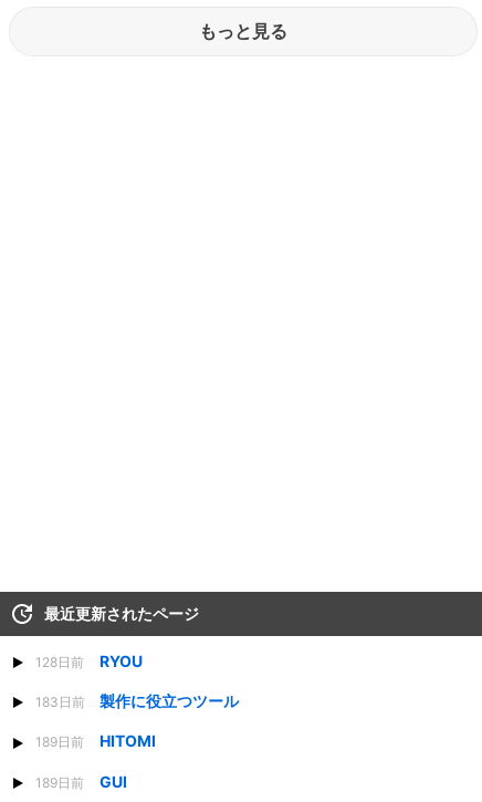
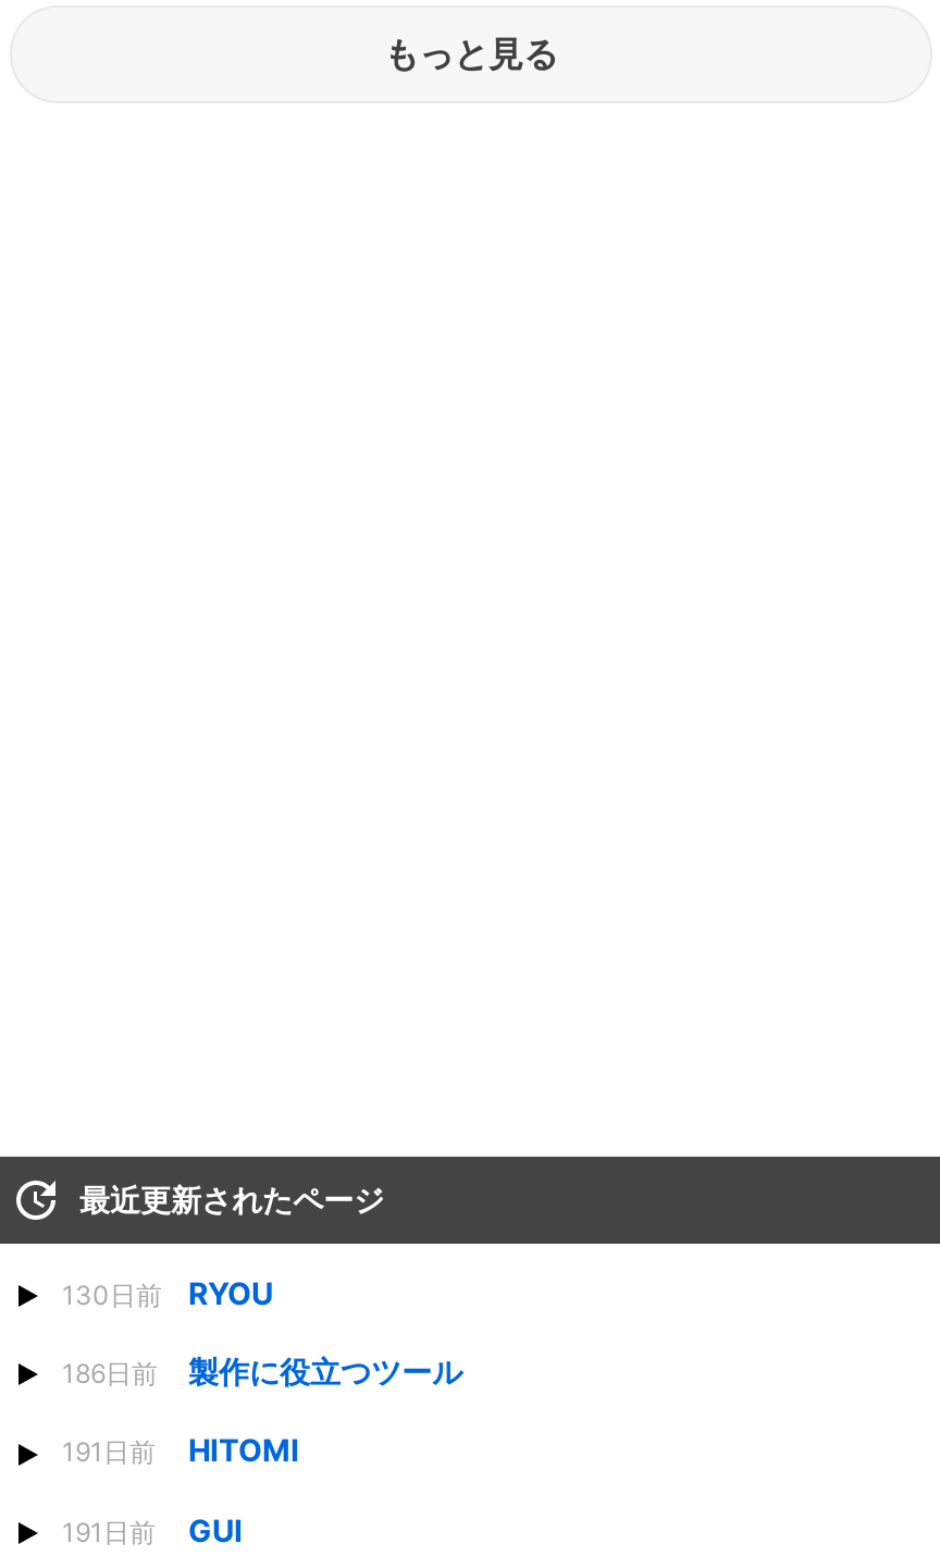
- 128日前 RYOU
+ 130日前 RYOU

- 183日前 製作に役立つツール
+ 186日前 製作に役立つツール

- 189日前 HITOMI
+ 191日前 HITOMI

- 189日前 GUI
+ 191日前 GUI
